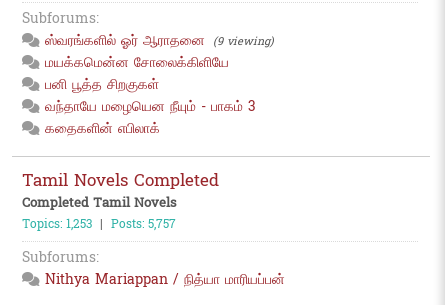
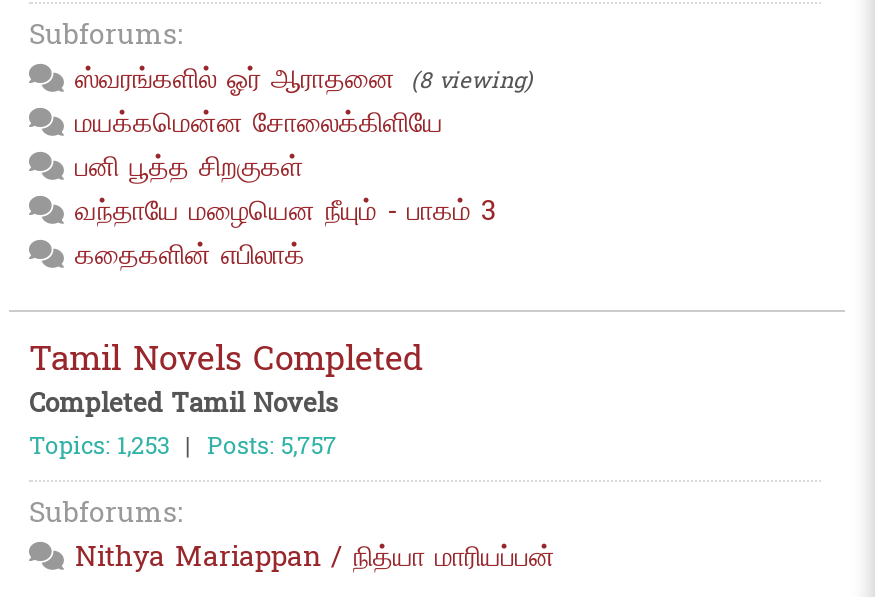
- ஸ்வரங்களில் ஓர் ஆராதனை (9 viewing)
+ ஸ்வரங்களில் ஓர் ஆராதனை (8 viewing)
